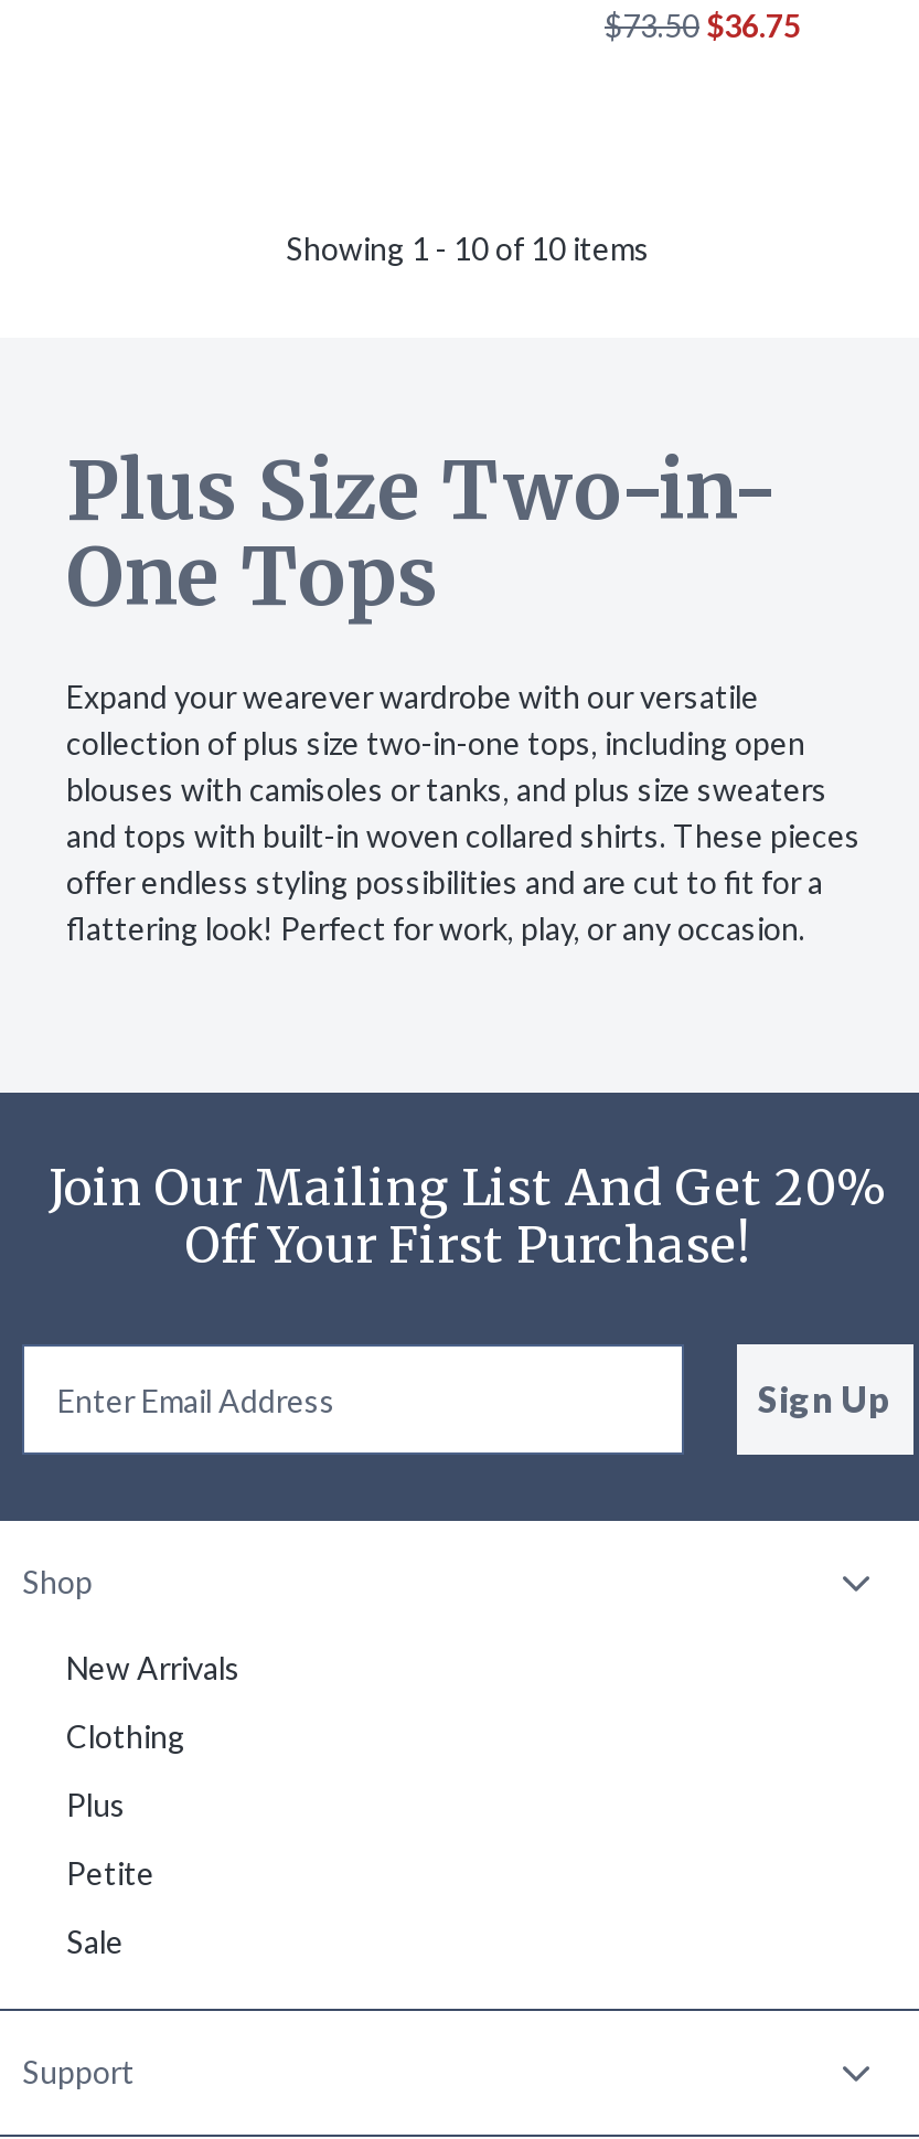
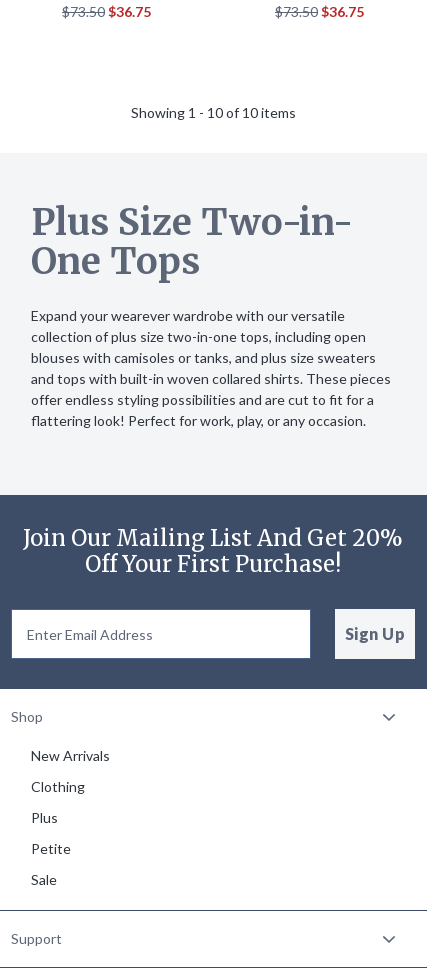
+ $73.50 $36.75
